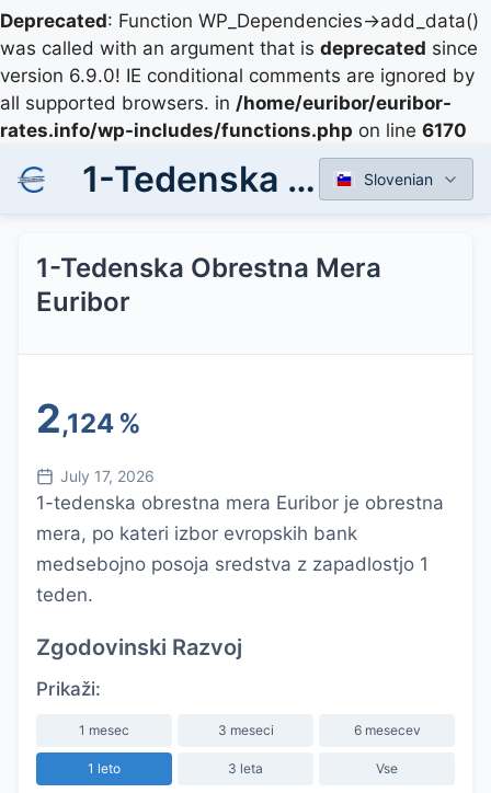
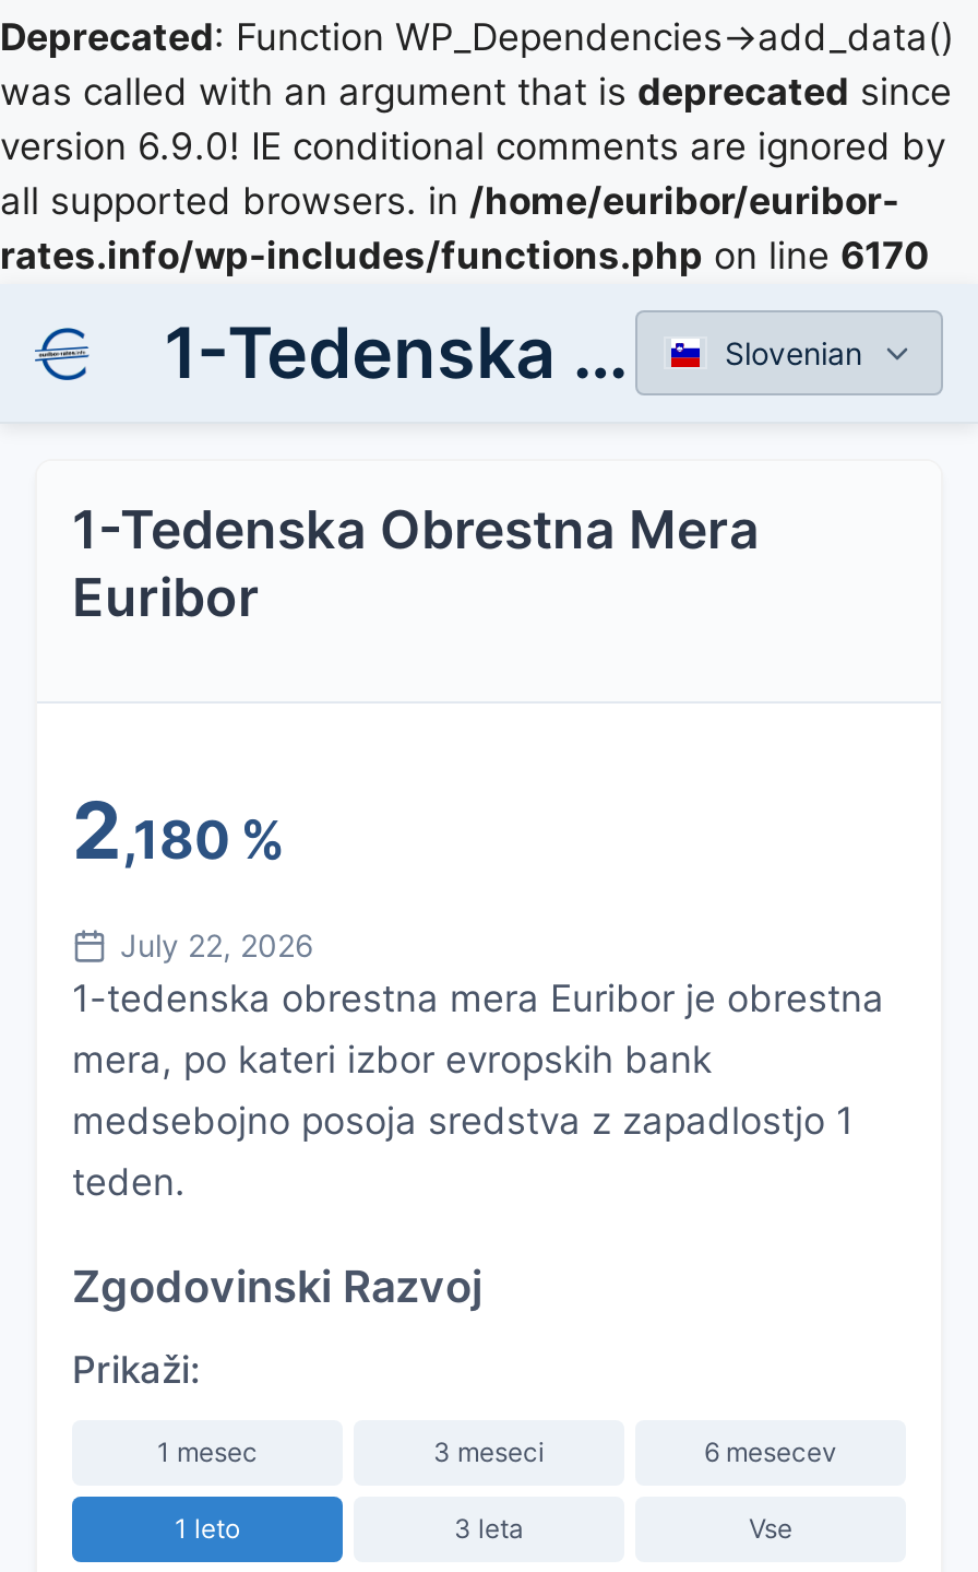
- 2,124 %
+ 2,180 %

- July 17, 2026
+ July 22, 2026
